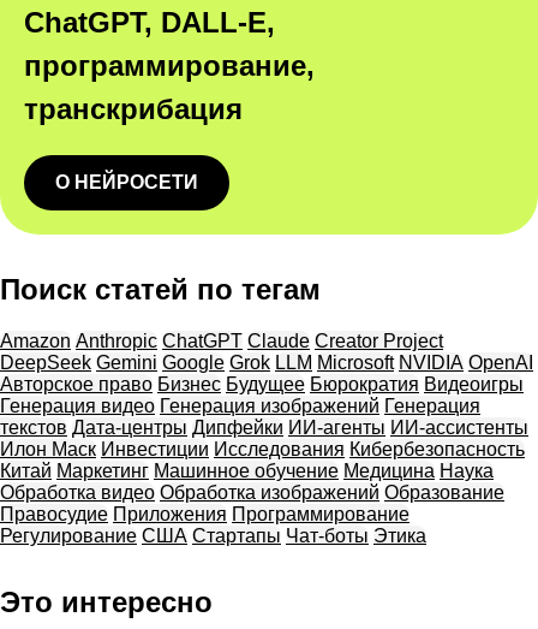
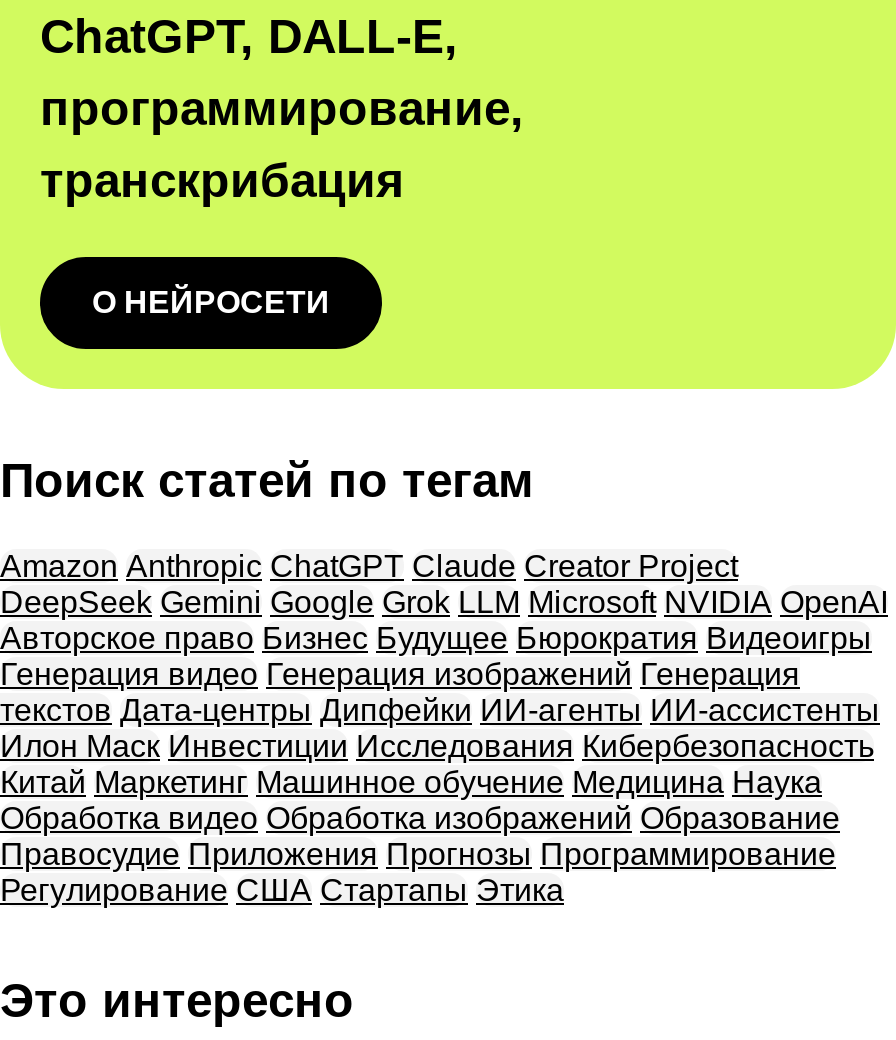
- Правосудие Приложения Программирование
- Регулирование США Стартапы Чат-боты Этика
+ Правосудие Приложения Прогнозы Программирование
+ Регулирование США Стартапы Этика
